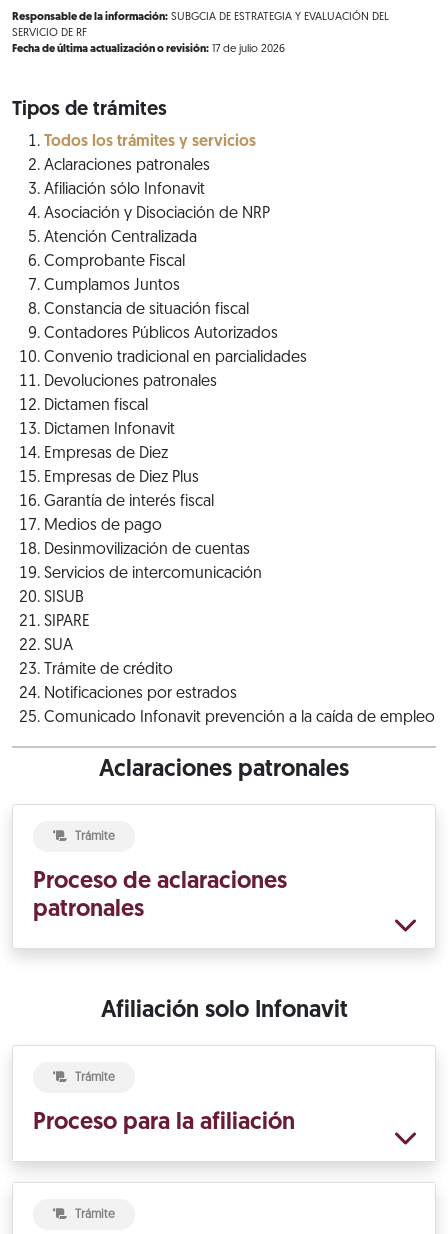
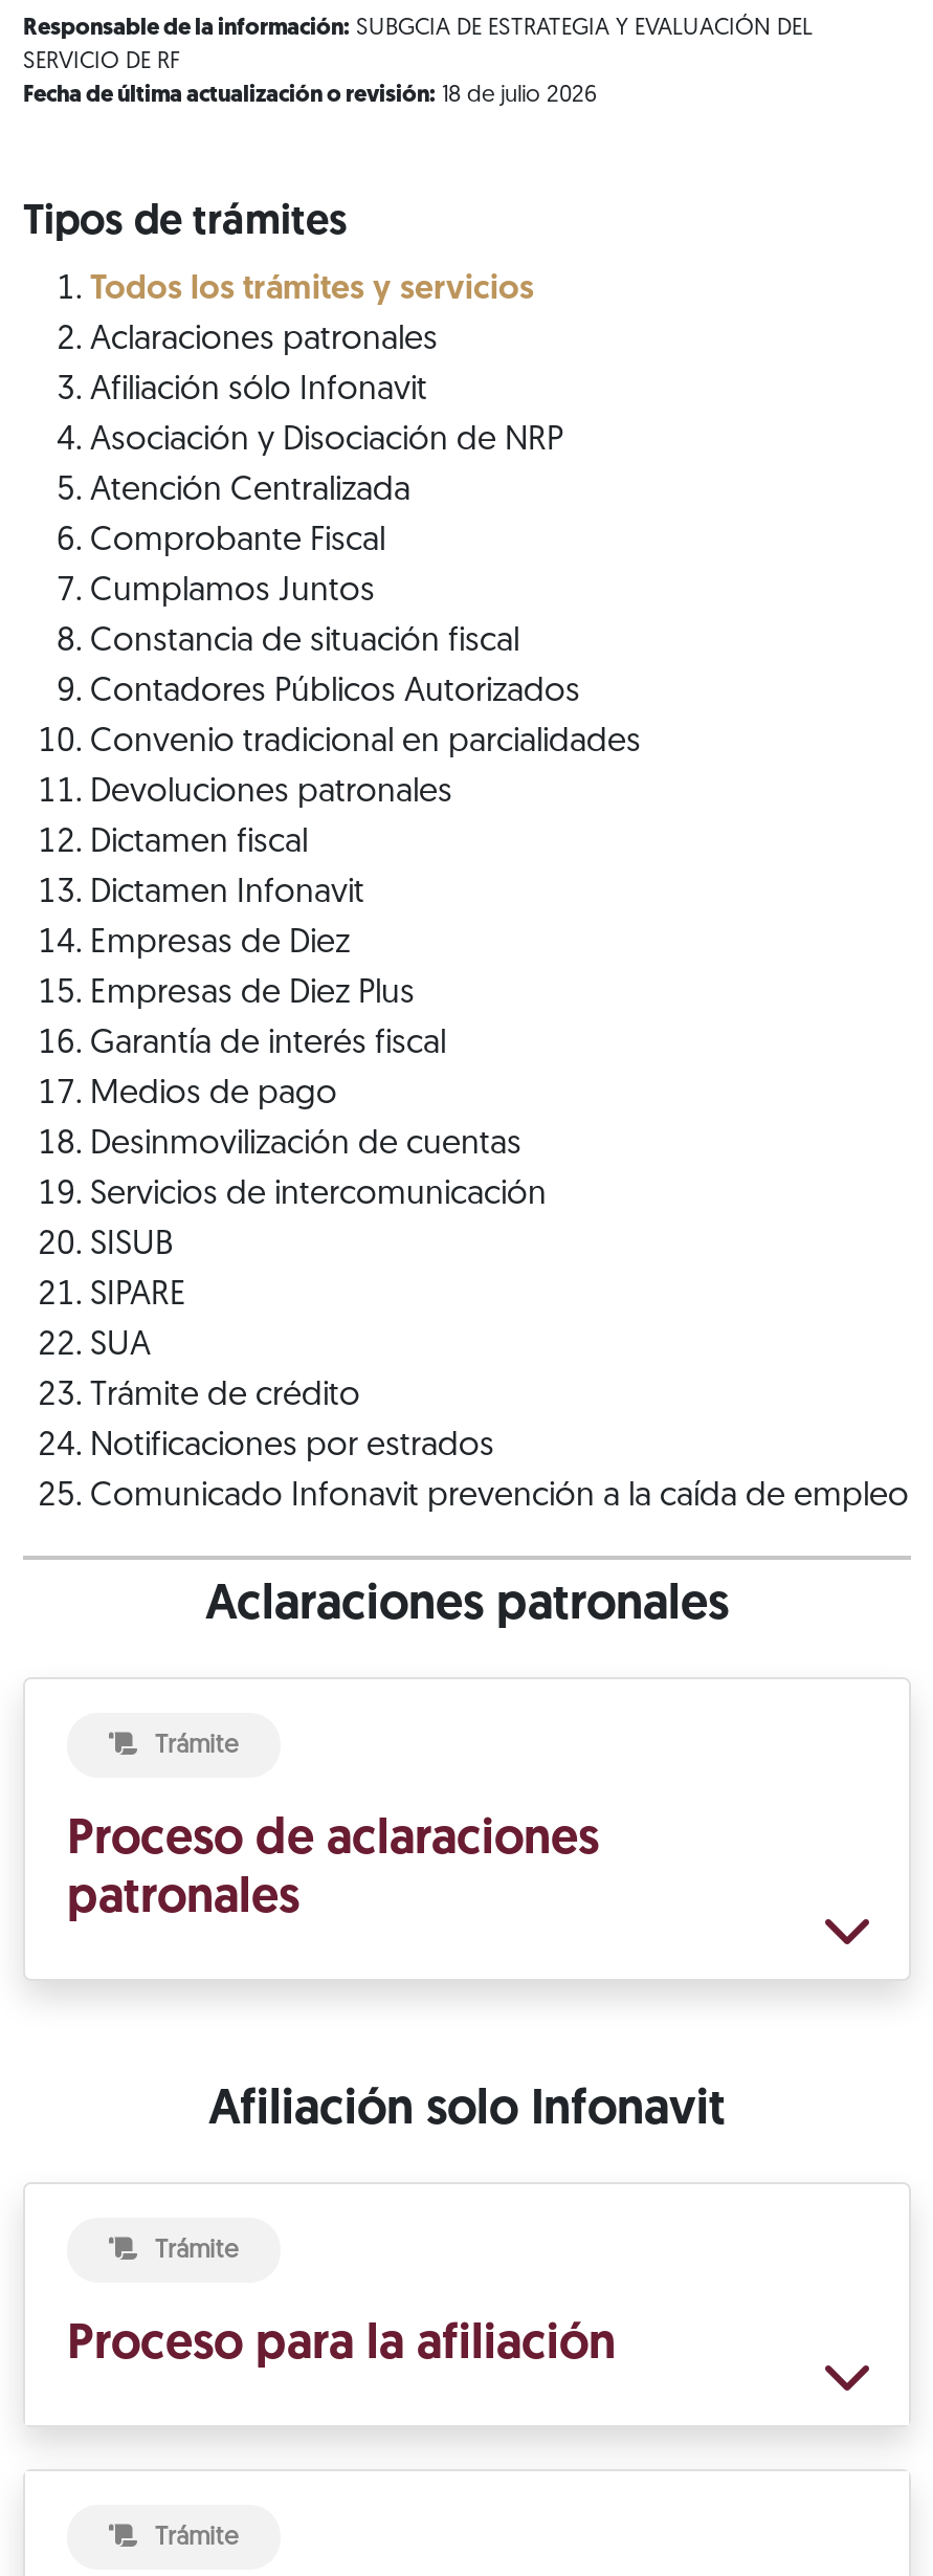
- Fecha de última actualización o revisión: 17 de julio 2026
+ Fecha de última actualización o revisión: 18 de julio 2026
